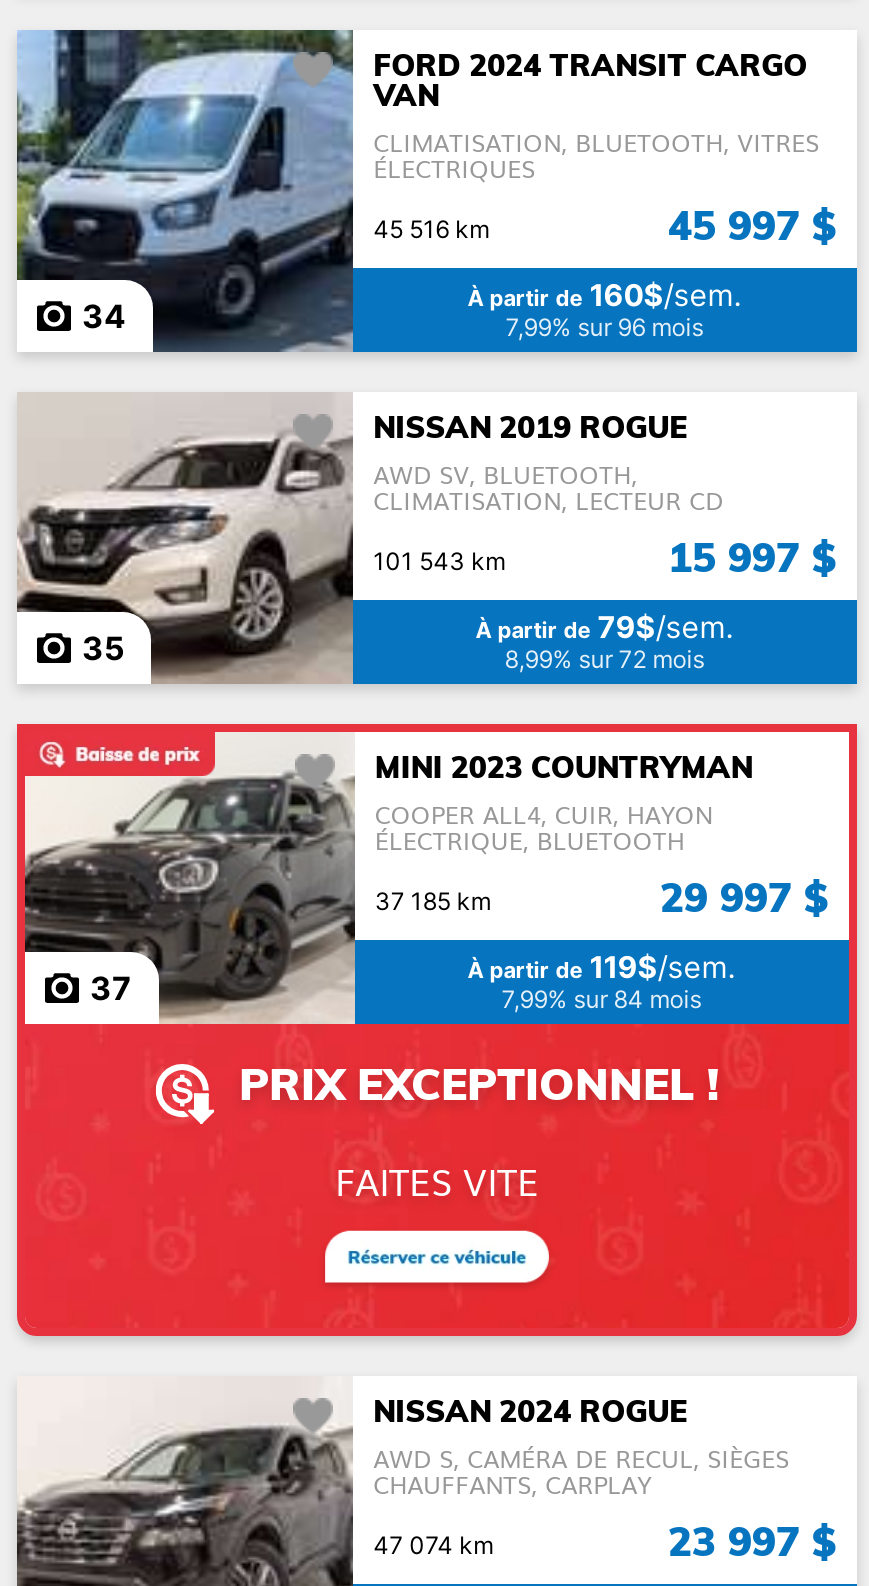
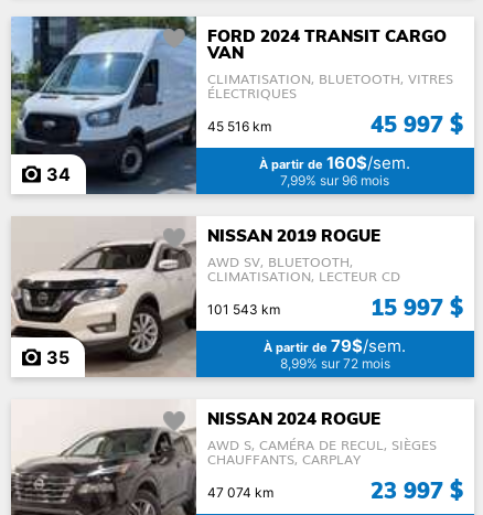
- [image]
- 37

- MINI 2023 COUNTRYMAN
- COOPER ALL4, CUIR, HAYON
- ÉLECTRIQUE, BLUETOOTH
- 37 185 km
- 29 997 $
- À partir de 119$/sem.
- 7,99% sur 84 mois
- PRIX EXCEPTIONNEL !
- FAITES VITE
